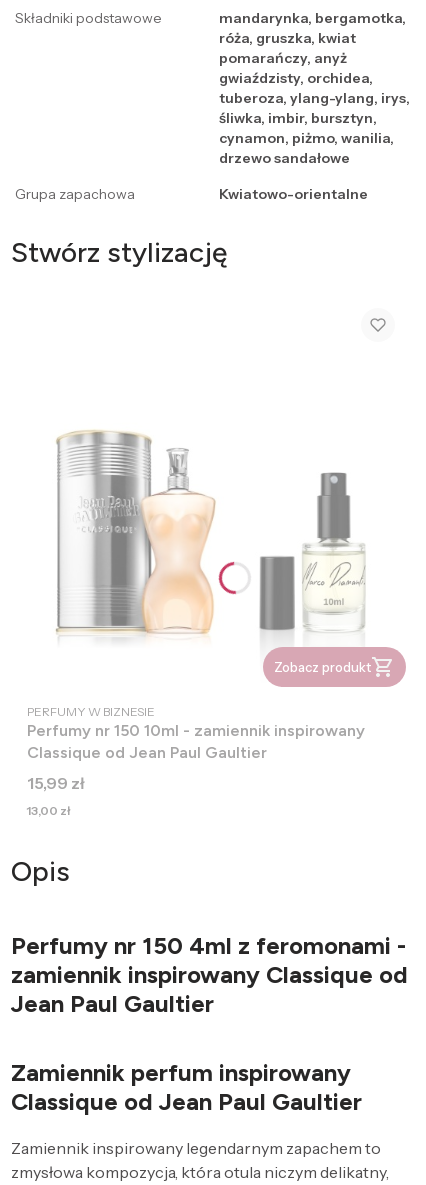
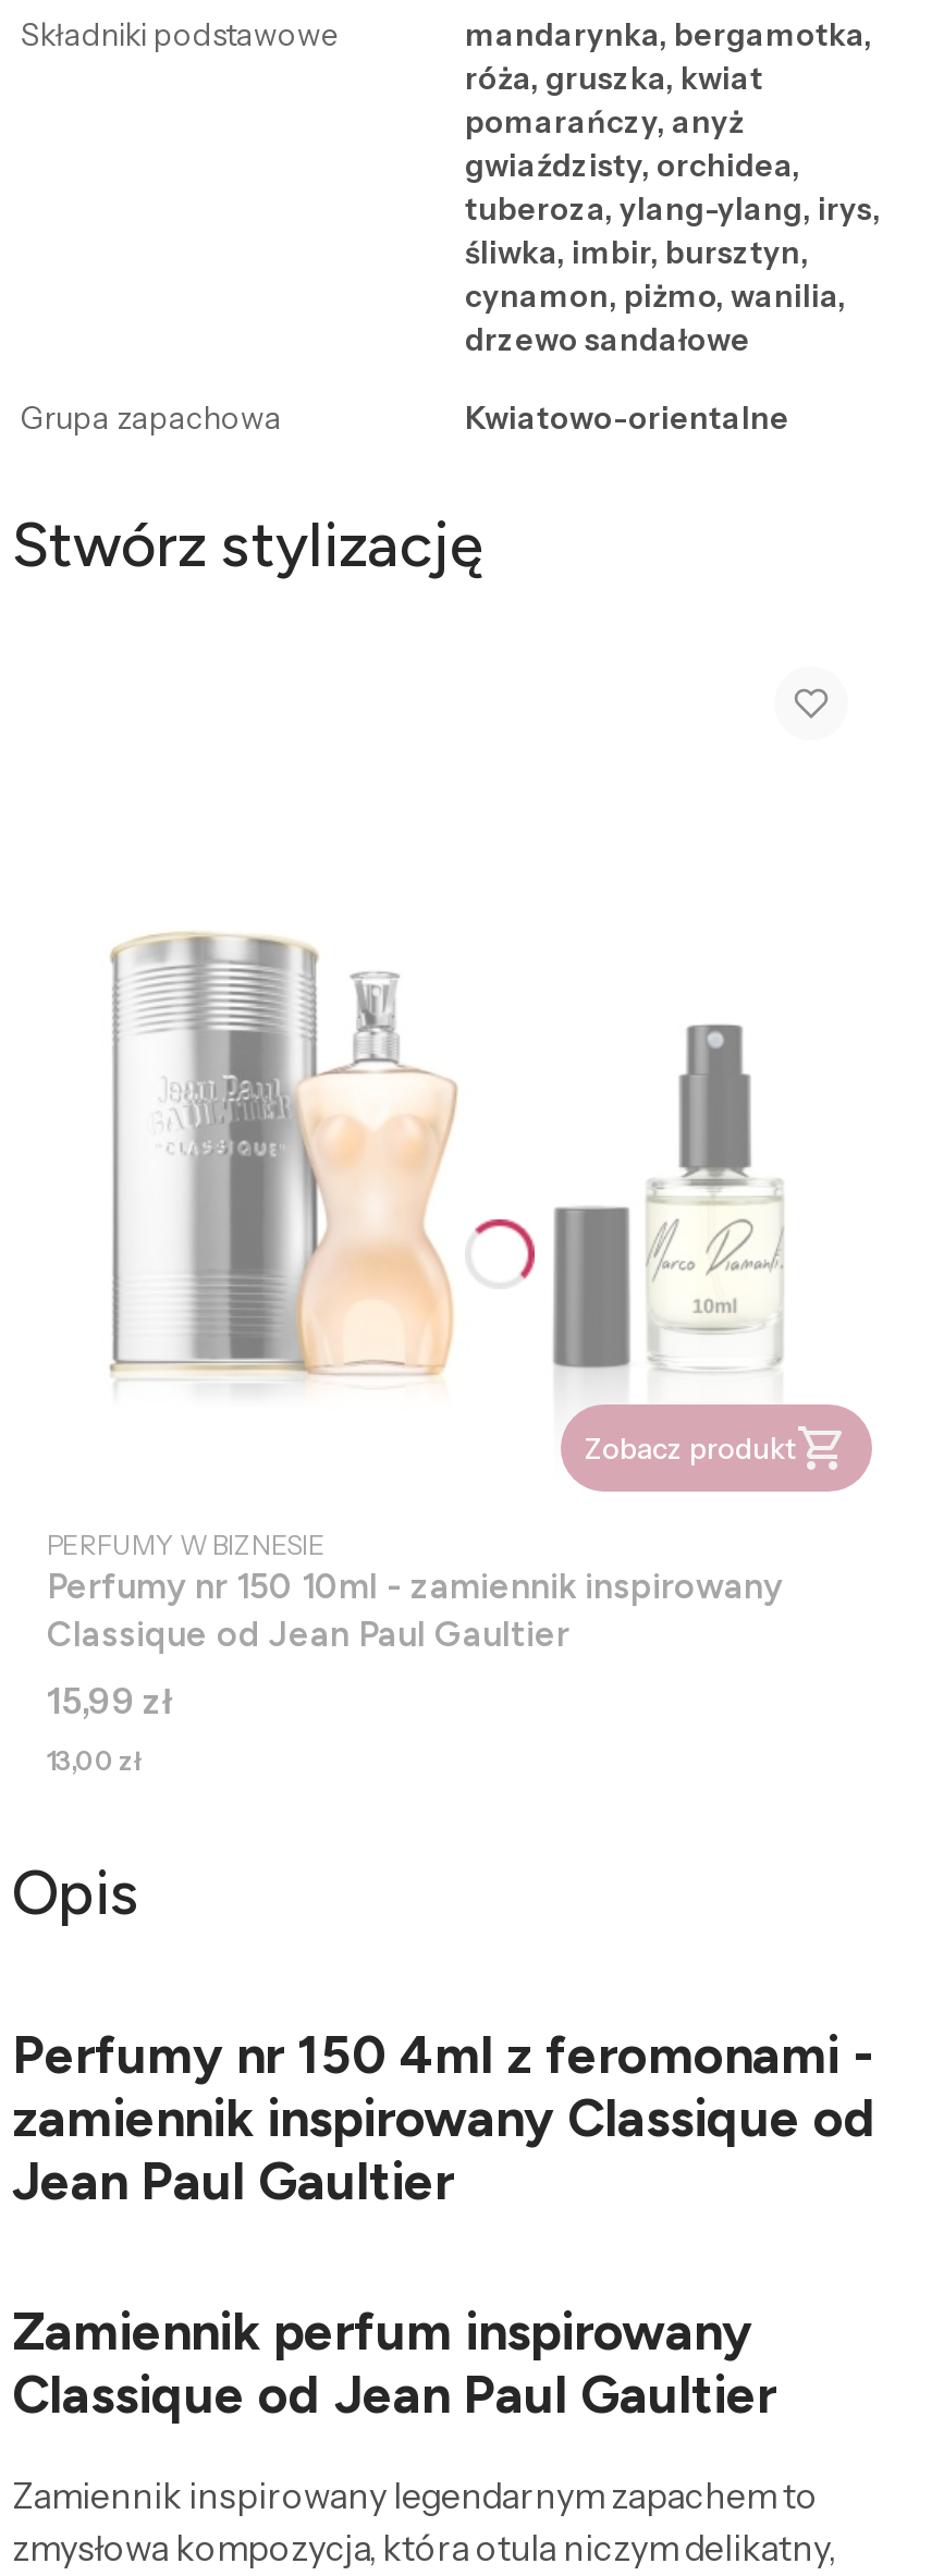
- [image]
+ [image]
